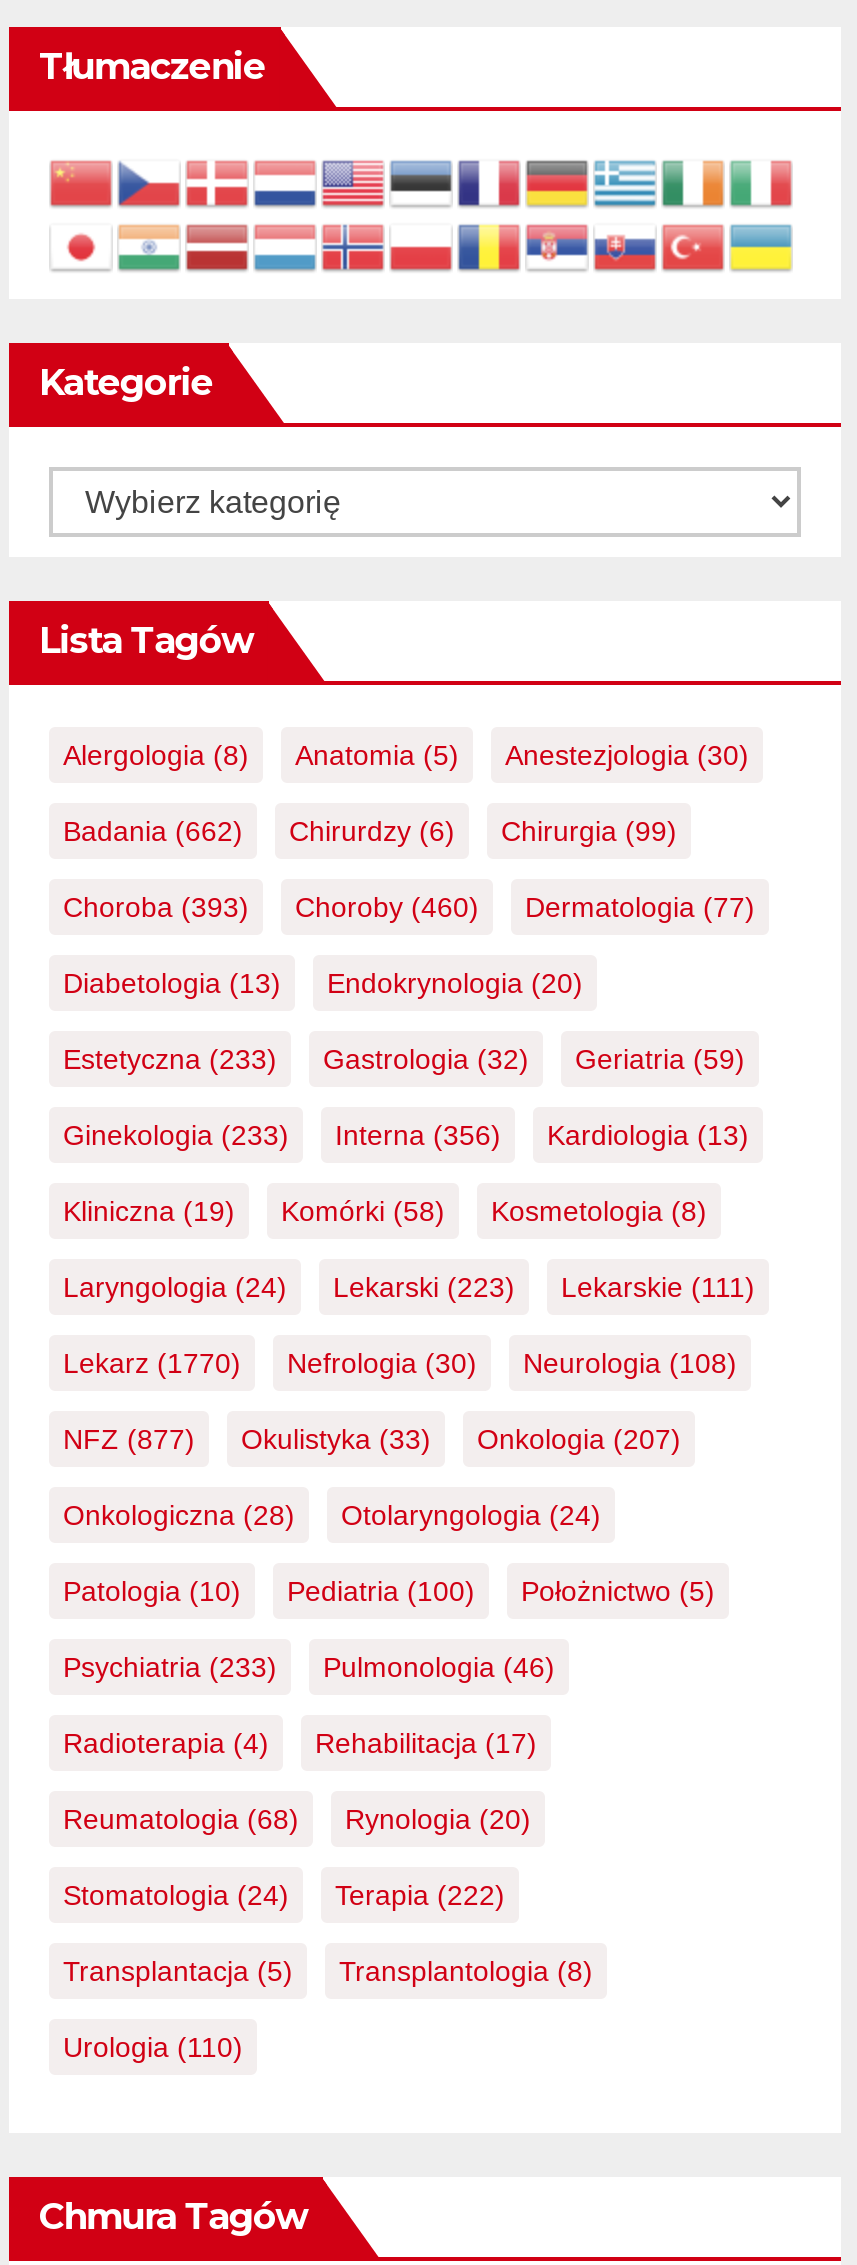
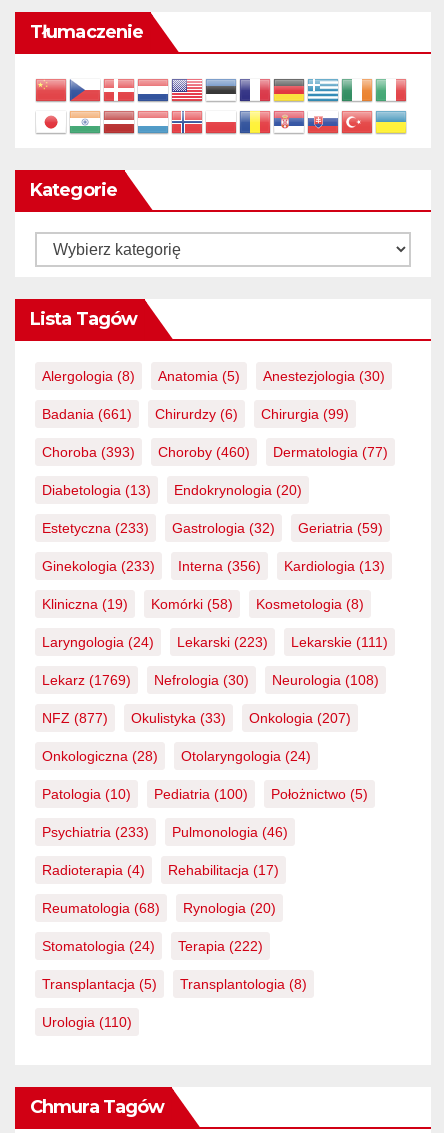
- Badania (662) Chirurdzy (6) Chirurgia (99)
+ Badania (661) Chirurdzy (6) Chirurgia (99)

- Lekarz (1770) Nefrologia (30) Neurologia (108)
+ Lekarz (1769) Nefrologia (30) Neurologia (108)
